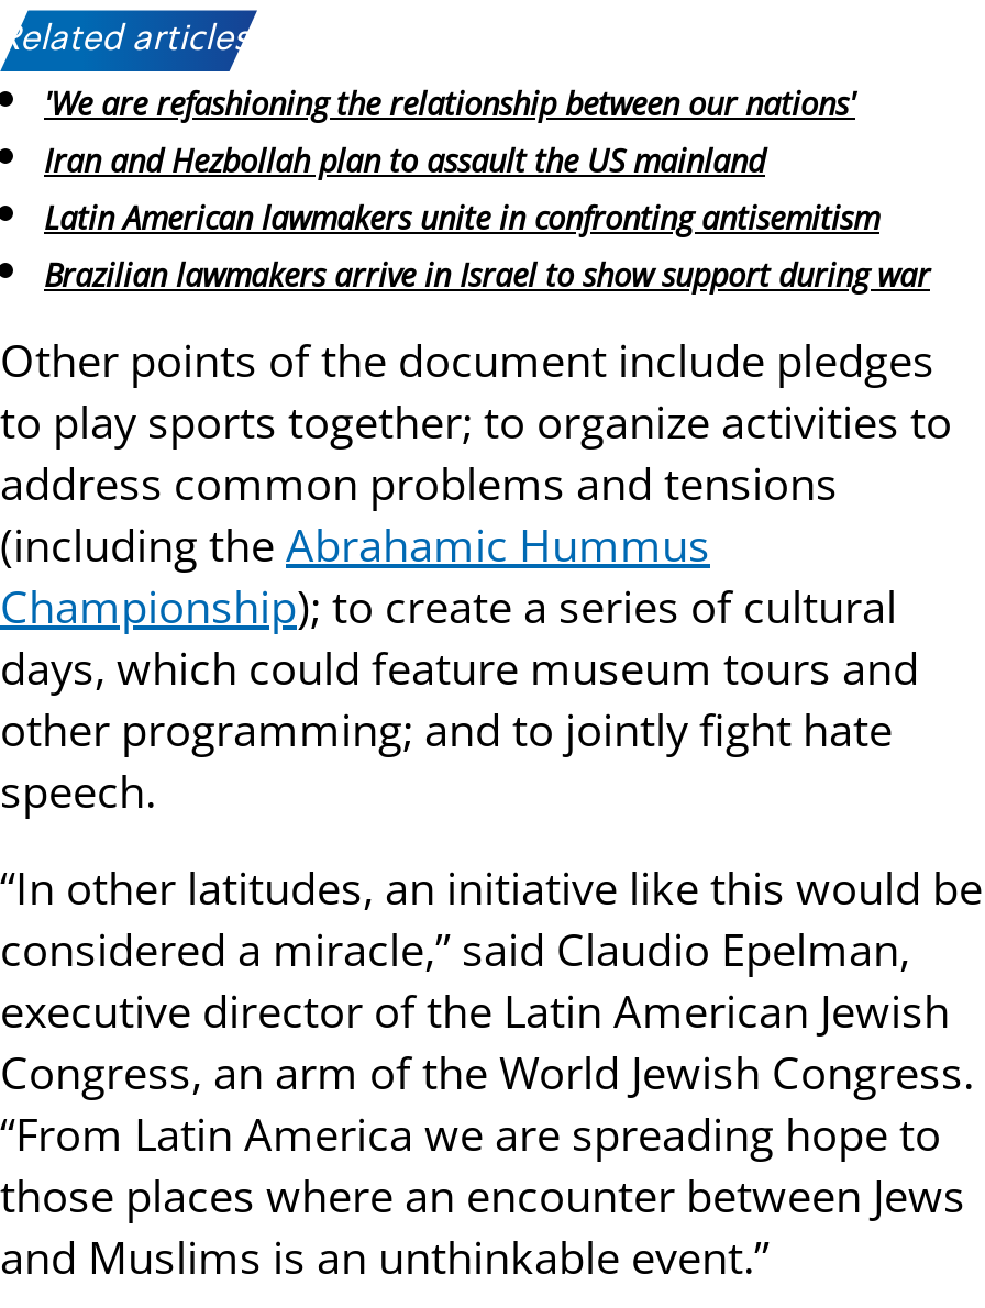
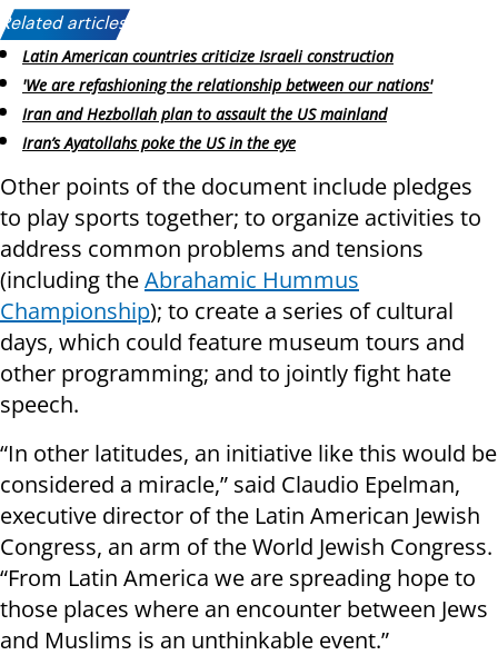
+ Latin American countries criticize Israeli construction

moved down: 'We are refashioning the relationship between our nations' | Iran and Hezbollah plan to assault the US mainland

- Latin American lawmakers unite in confronting antisemitism
- Brazilian lawmakers arrive in Israel to show support during war
+ Iran’s Ayatollahs poke the US in the eye
